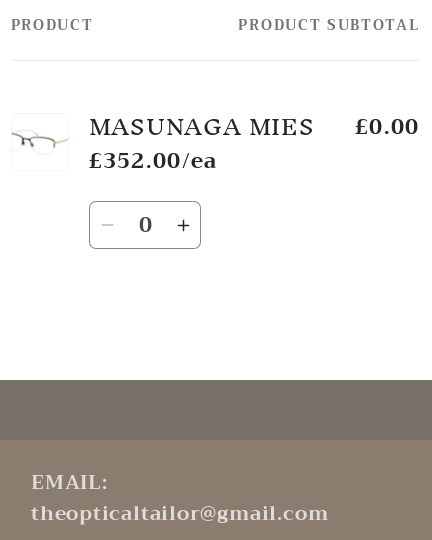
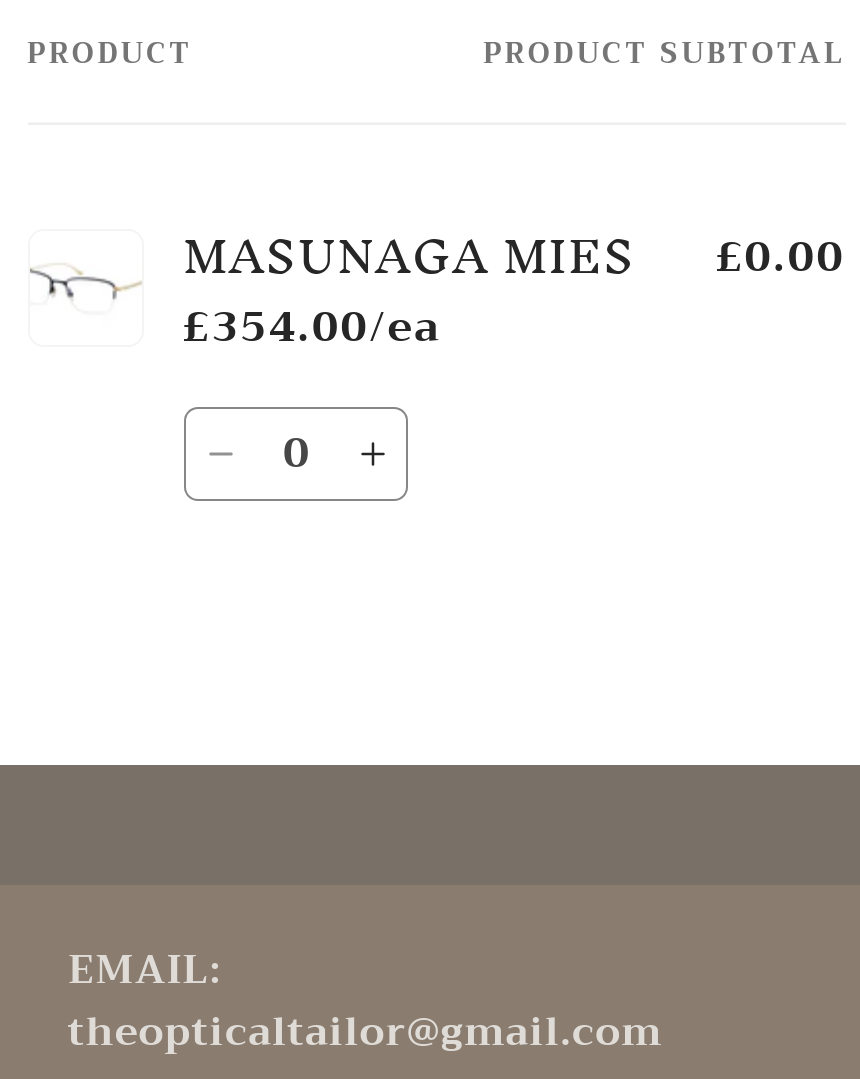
- £352.00/ea
+ £354.00/ea
